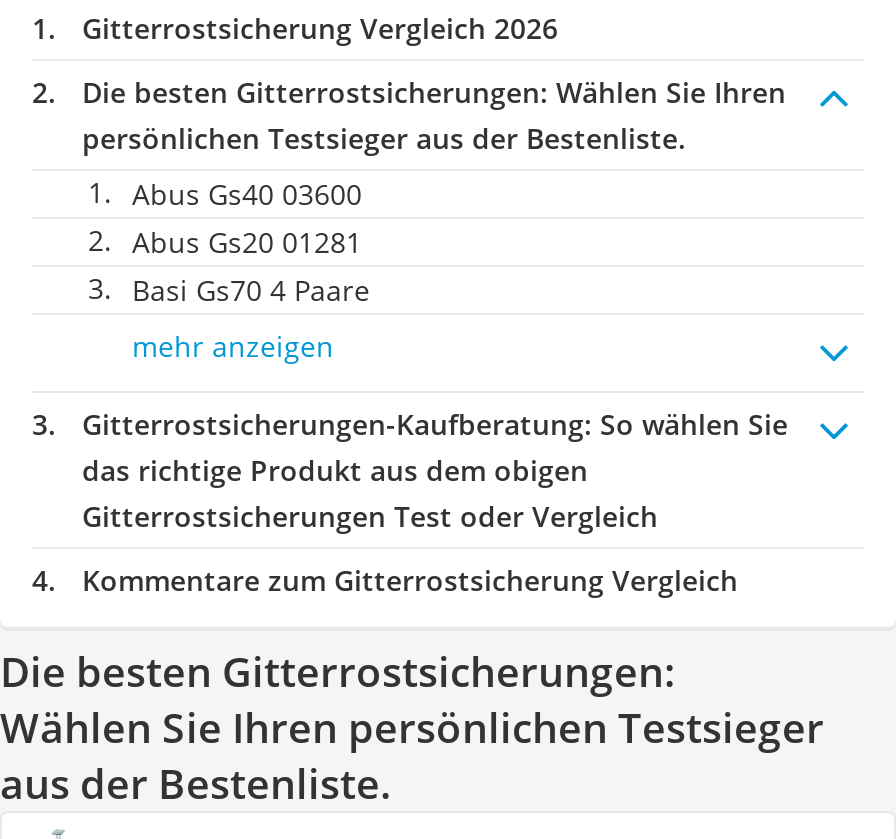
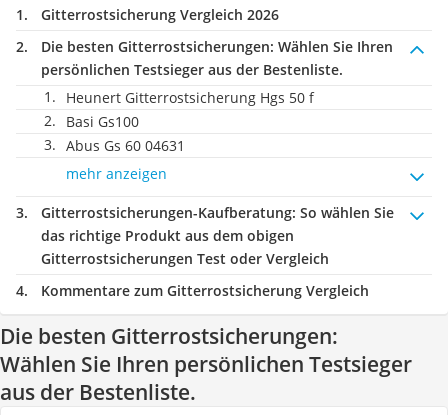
- Abus Gs40 03600
- Abus Gs20 01281
- Basi Gs70 4 Paare
+ Heunert Gitterrostsicherung Hgs 50 f
+ Basi Gs100
+ Abus Gs 60 04631
